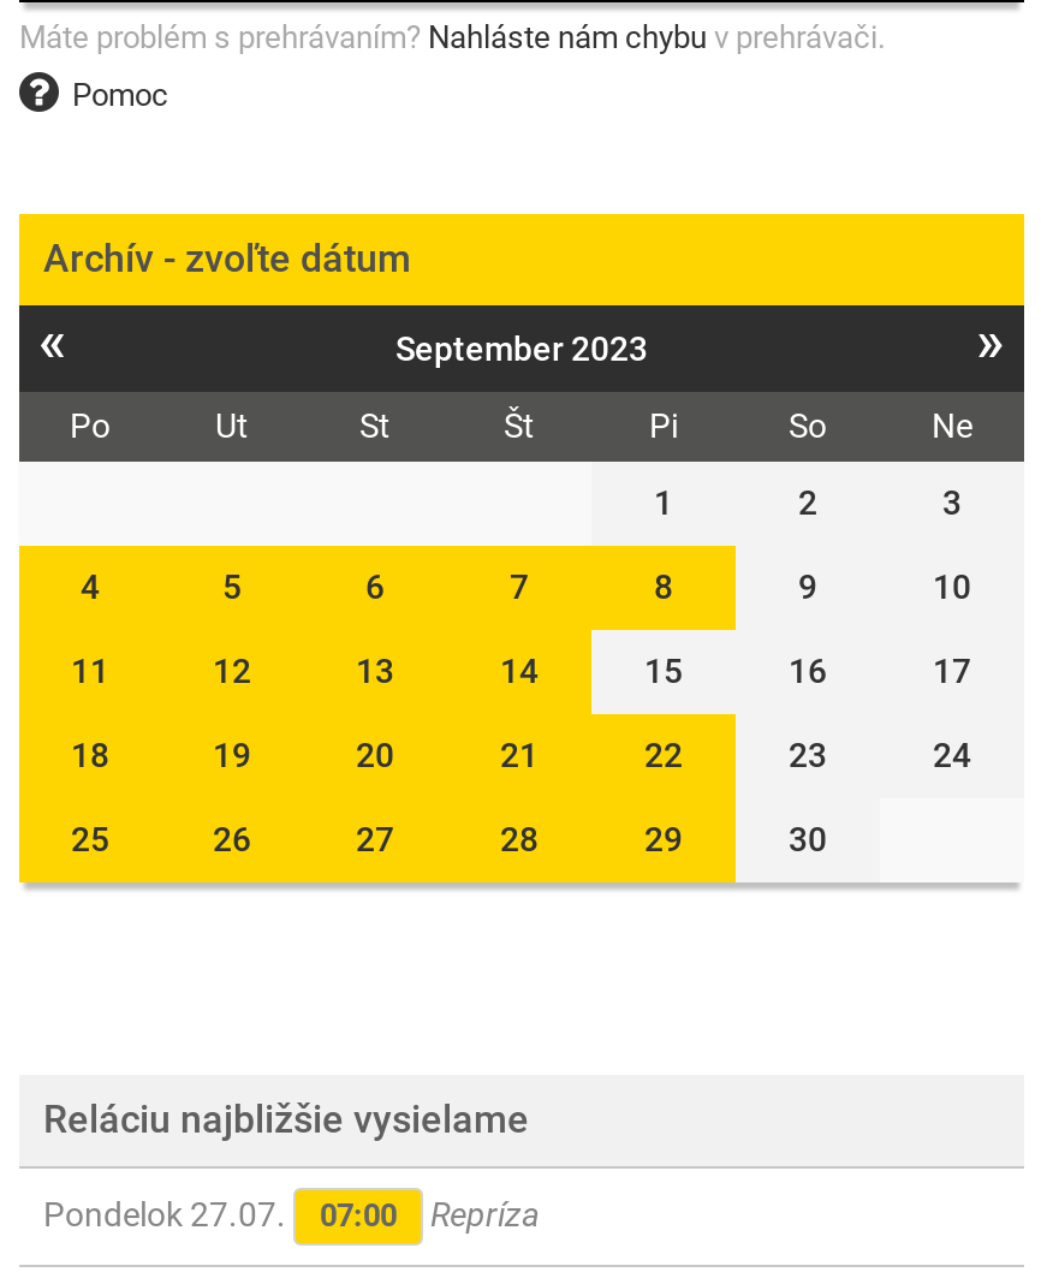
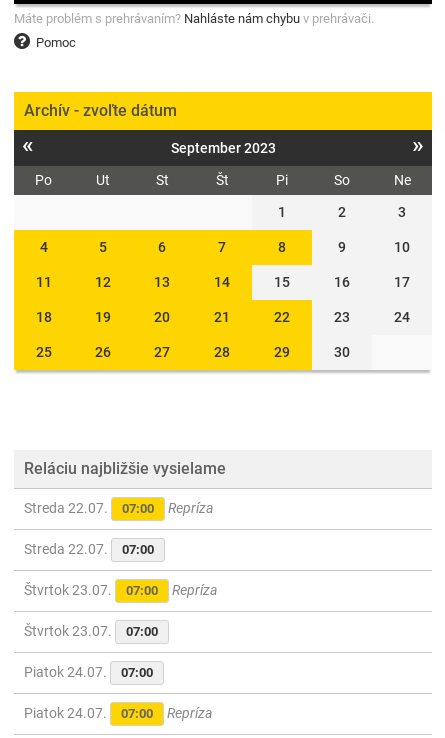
- Pondelok 27.07.
+ Streda 22.07.
+ 07:00
+ Repríza
+ Streda 22.07.
+ 07:00
+ Štvrtok 23.07.
+ 07:00
+ Repríza
+ Štvrtok 23.07.
+ 07:00
+ Piatok 24.07.
+ 07:00
+ Piatok 24.07.
